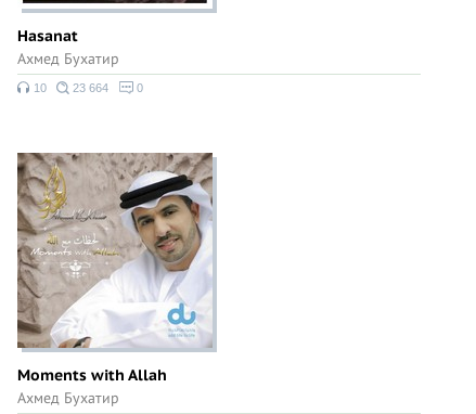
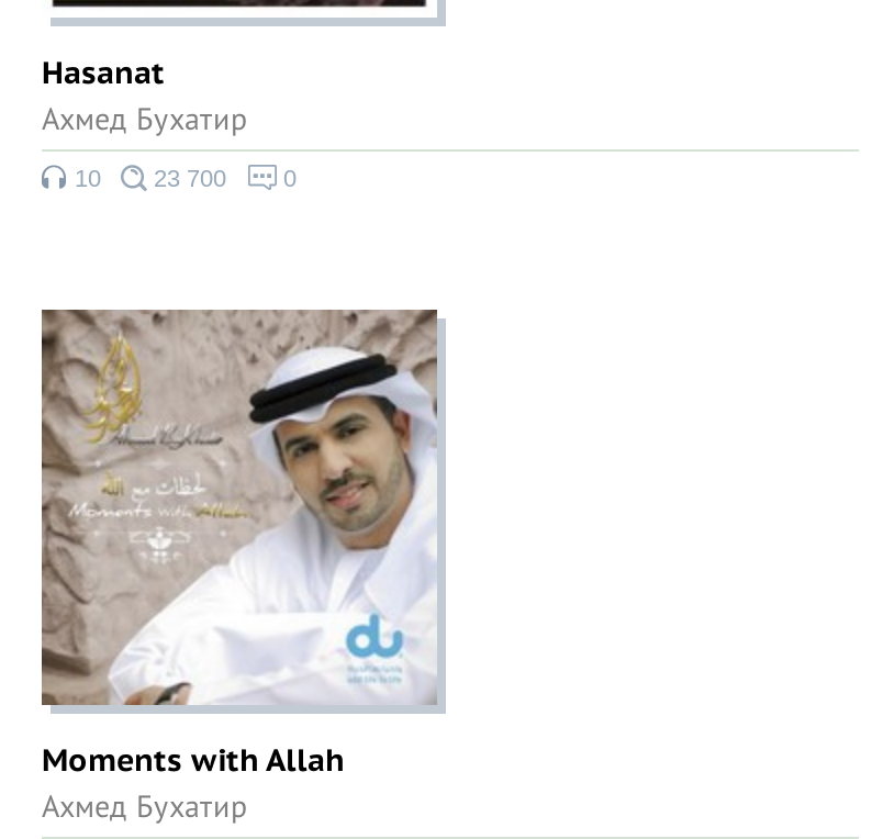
- 23 664
+ 23 700
